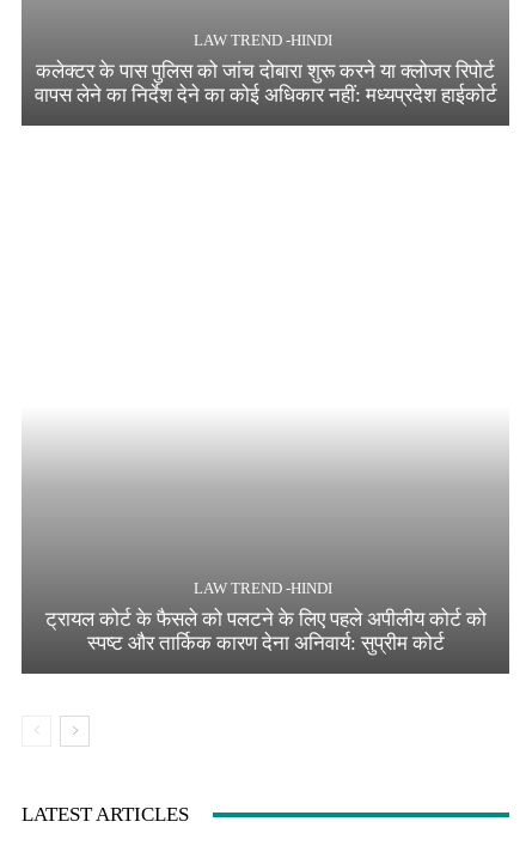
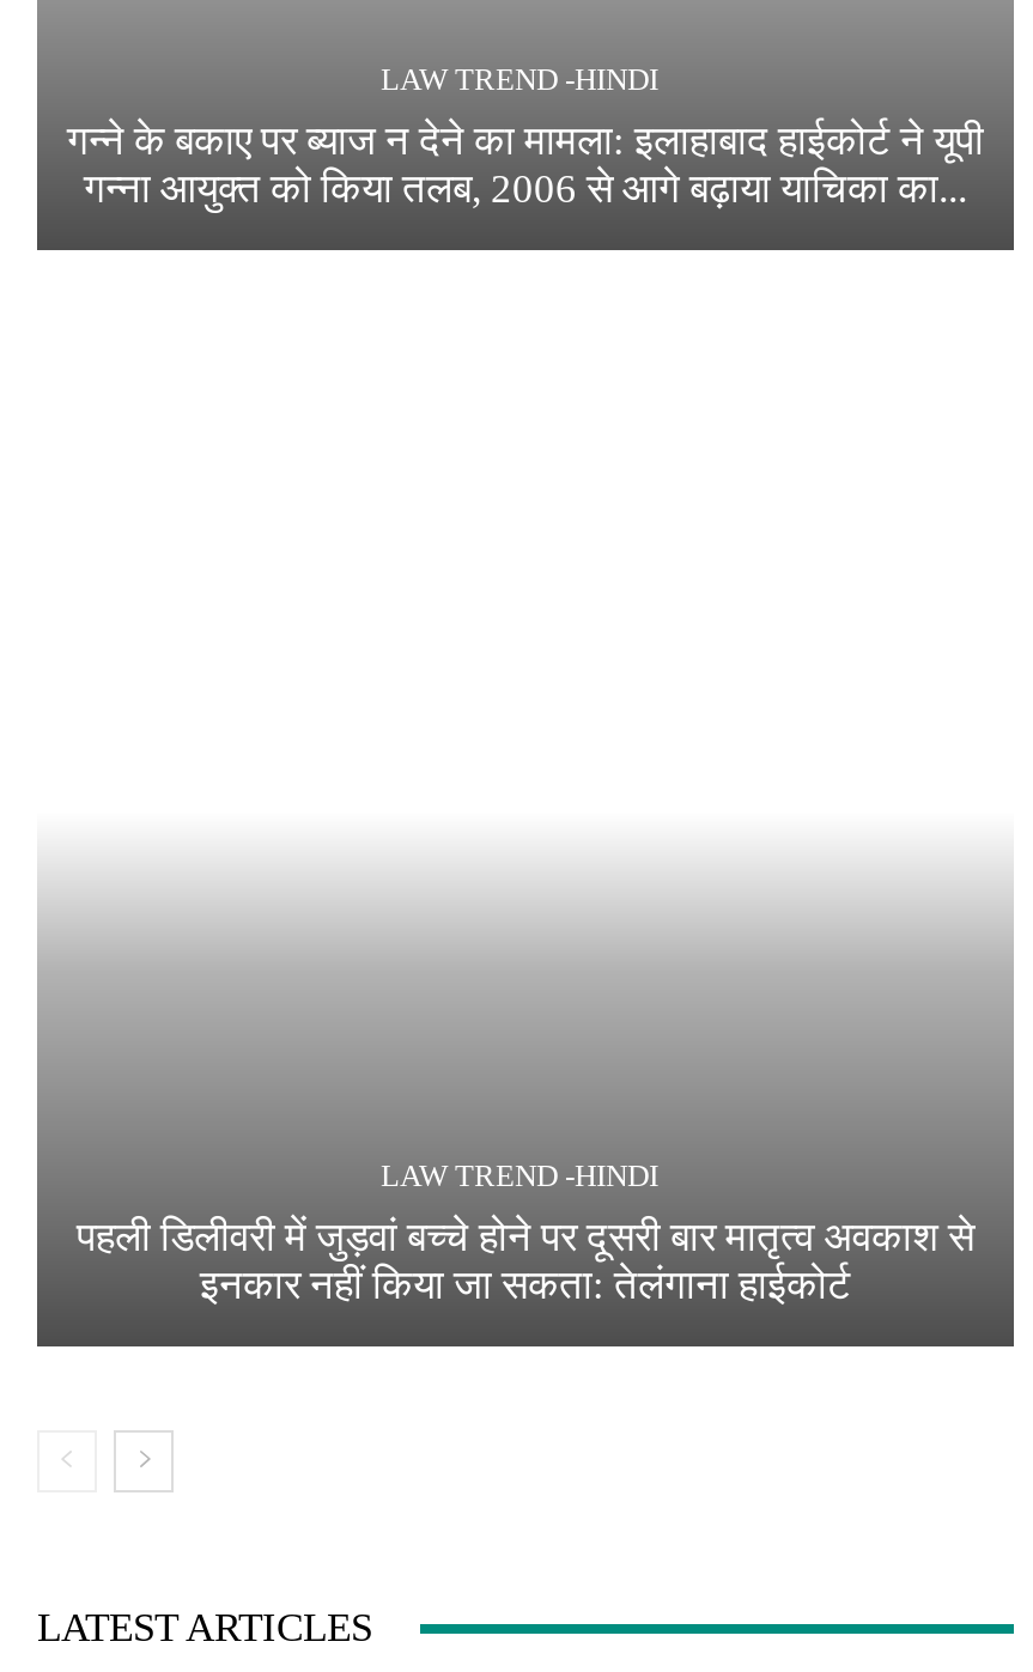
- कलेक्टर के पास पुलिस को जांच दोबारा शुरू करने या क्लोजर रिपोर्ट
- वापस लेने का निर्देश देने का कोई अधिकार नहीं: मध्यप्रदेश हाईकोर्ट
+ गन्ने के बकाए पर ब्याज न देने का मामला: इलाहाबाद हाईकोर्ट ने यूपी
+ गन्ना आयुक्त को किया तलब, 2006 से आगे बढ़ाया याचिका का...

- ट्रायल कोर्ट के फैसले को पलटने के लिए पहले अपीलीय कोर्ट को
- स्पष्ट और तार्किक कारण देना अनिवार्य: सुप्रीम कोर्ट
+ पहली डिलीवरी में जुड़वां बच्चे होने पर दूसरी बार मातृत्व अवकाश से
+ इनकार नहीं किया जा सकता: तेलंगाना हाईकोर्ट
